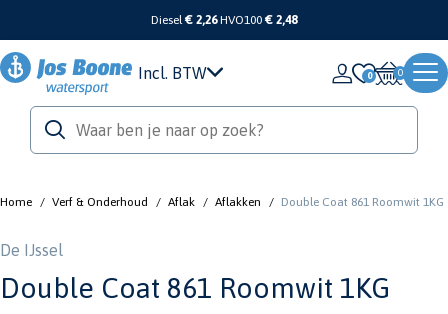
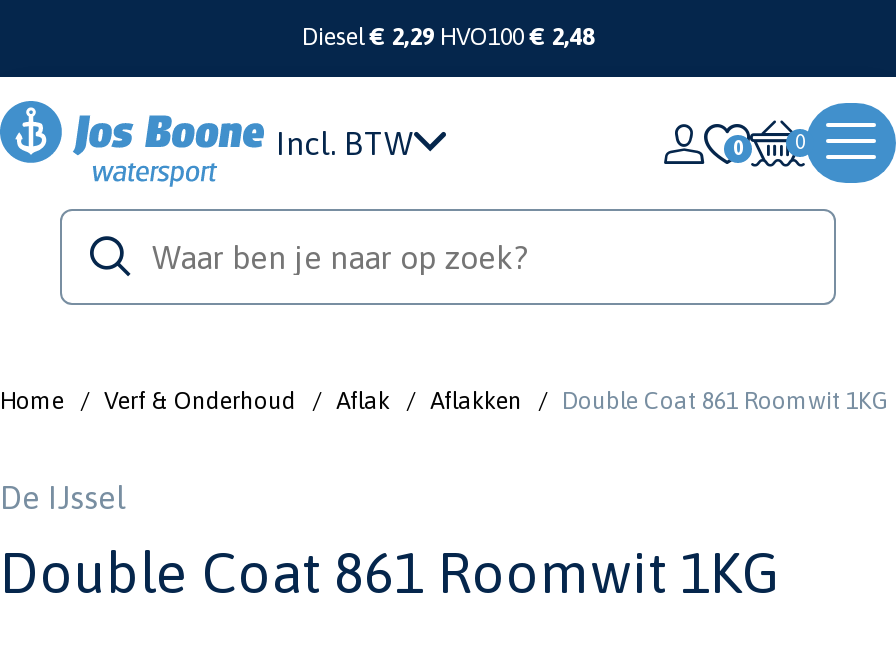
- Diesel€ 2,26 HVO100 € 2,48
+ Diesel€ 2,29 HVO100 € 2,48
